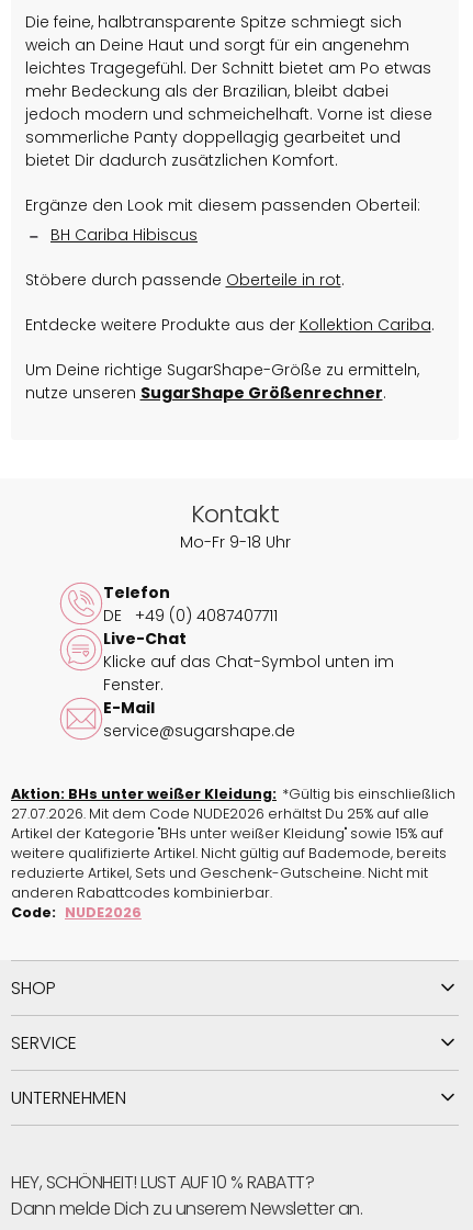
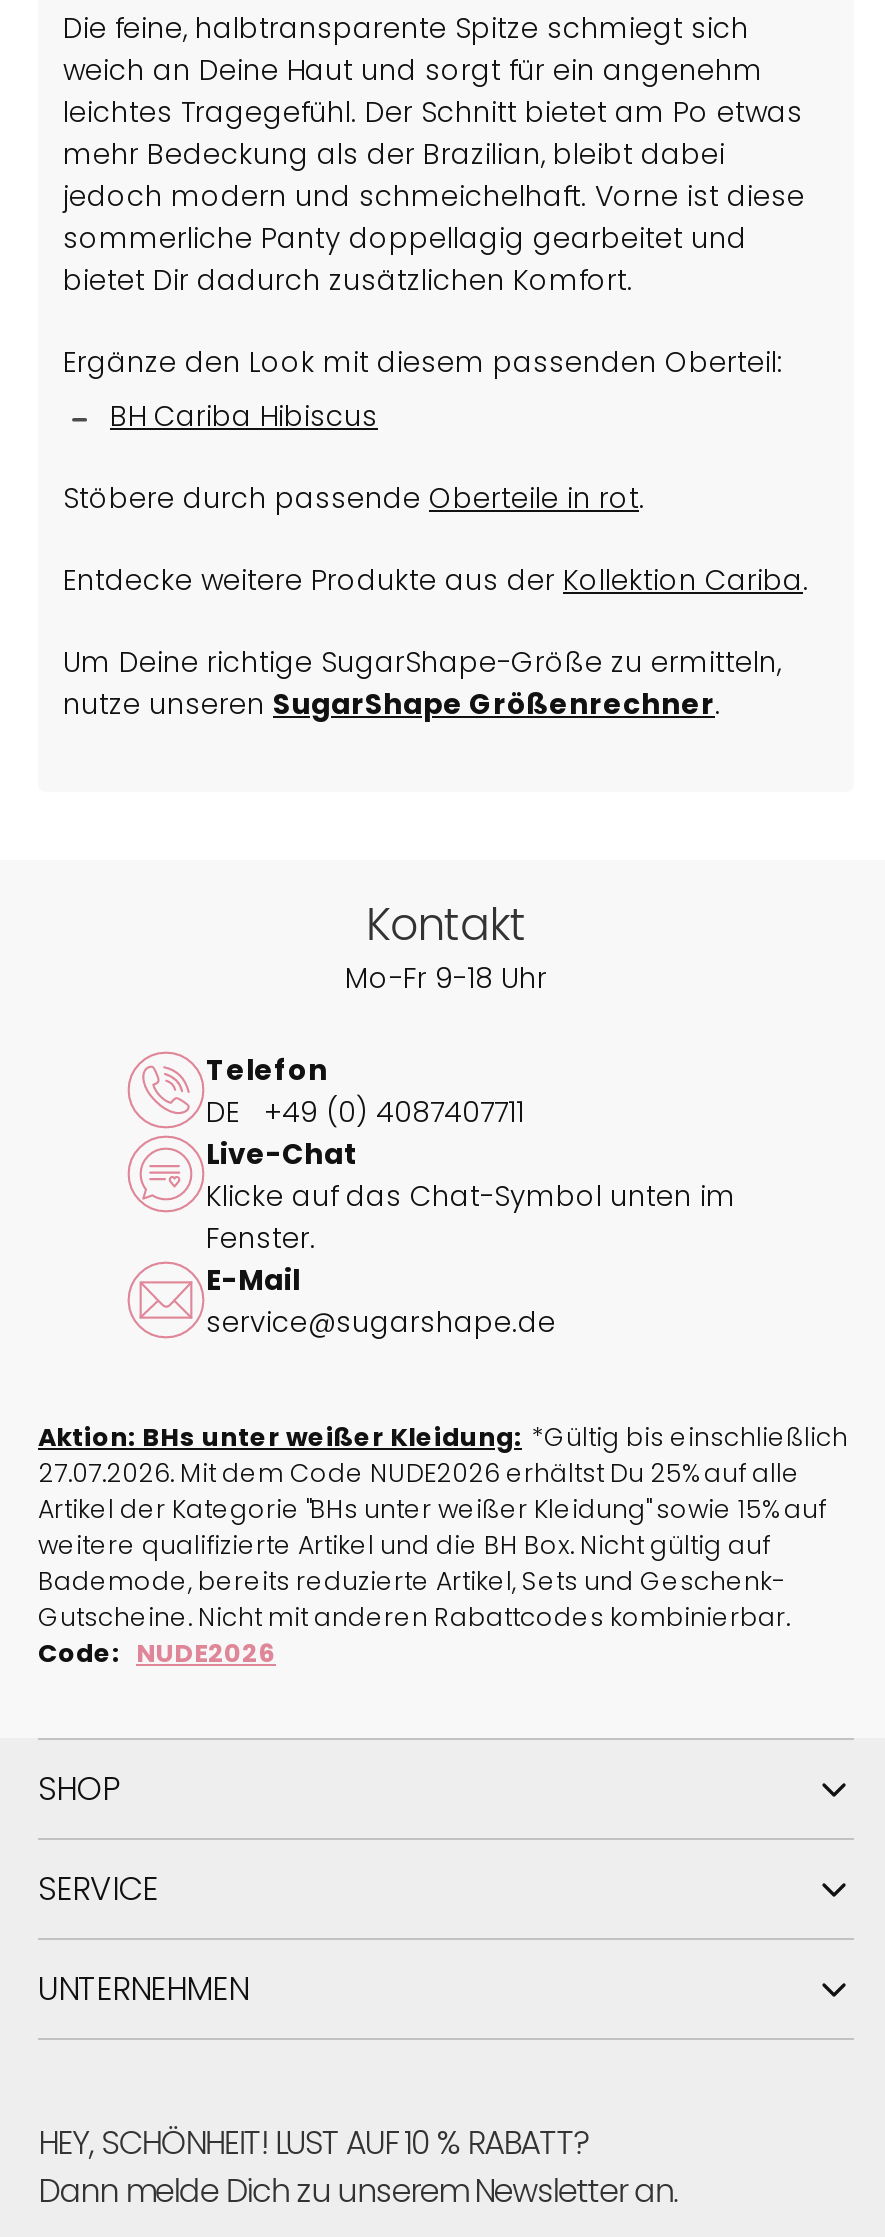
- weitere qualifizierte Artikel. Nicht gültig auf Bademode, bereits
- reduzierte Artikel, Sets und Geschenk-Gutscheine. Nicht mit
- anderen Rabattcodes kombinierbar.
+ weitere qualifizierte Artikel und die BH Box. Nicht gültig auf
+ Bademode, bereits reduzierte Artikel, Sets und Geschenk-
+ Gutscheine. Nicht mit anderen Rabattcodes kombinierbar.
